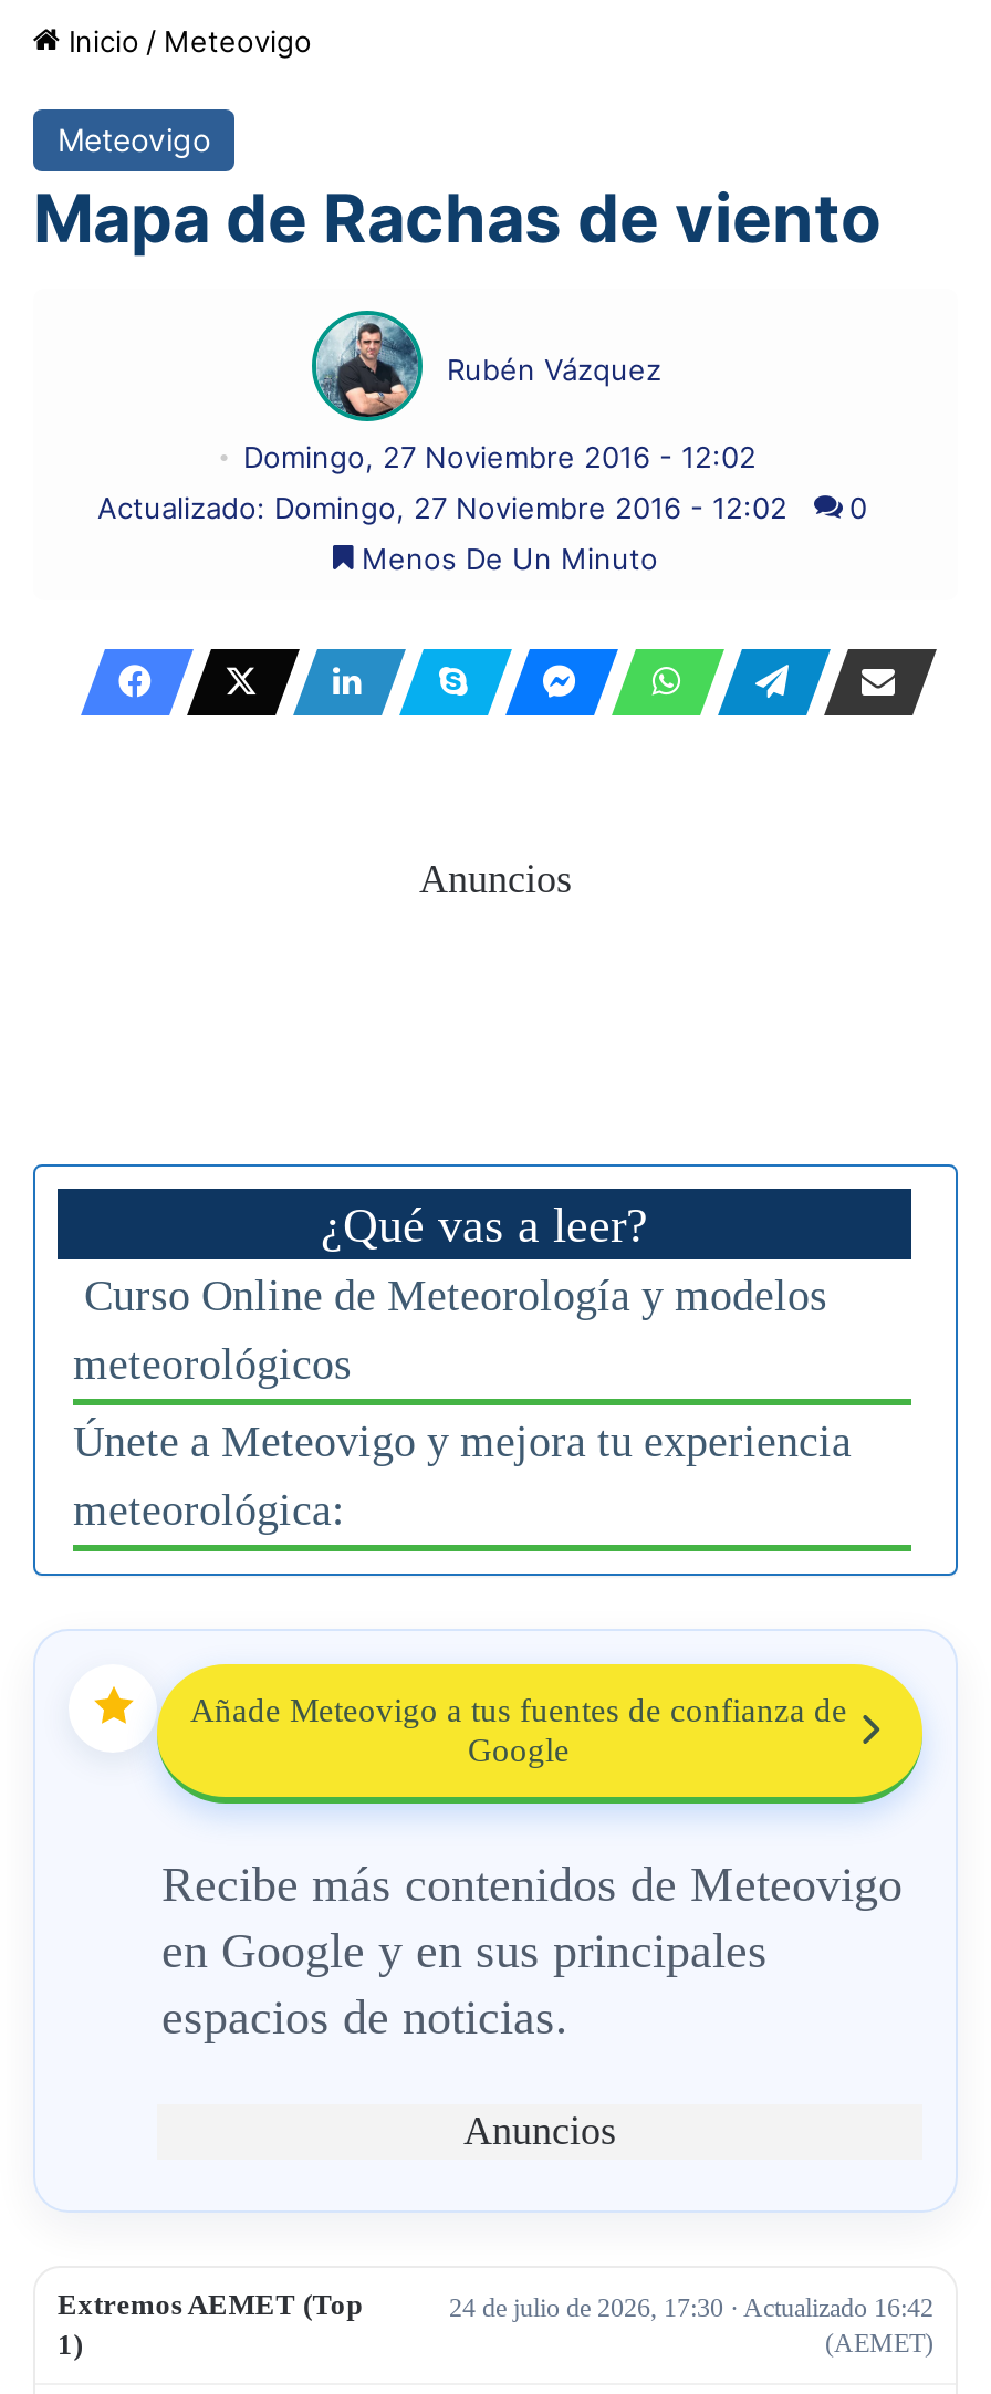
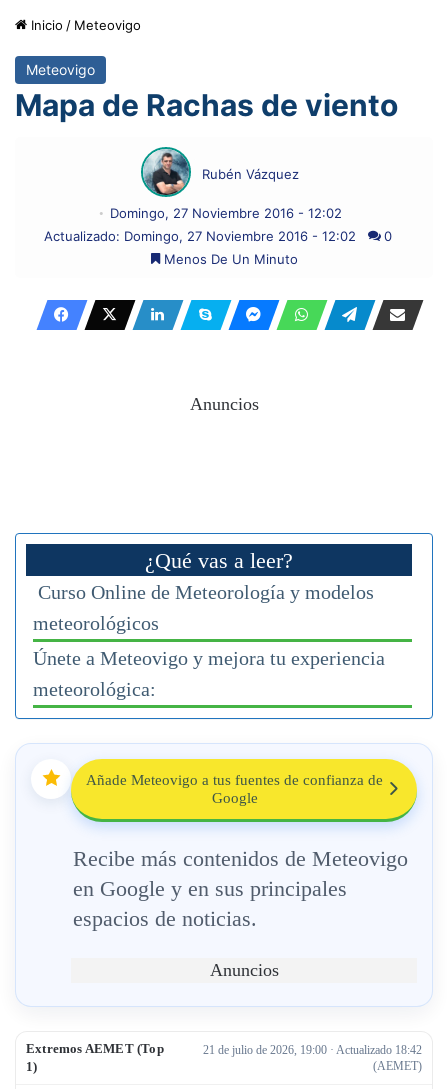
- 24 de julio de 2026, 17:30 · Actualizado 16:42
+ 21 de julio de 2026, 19:00 · Actualizado 18:42
